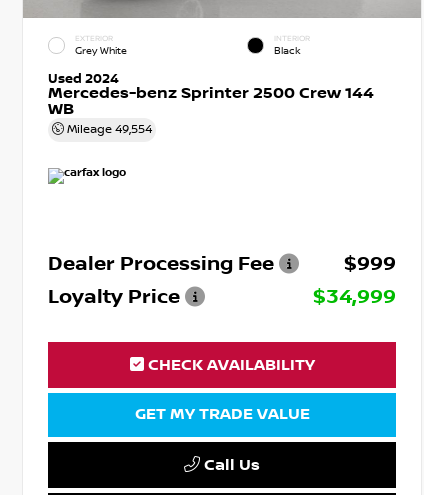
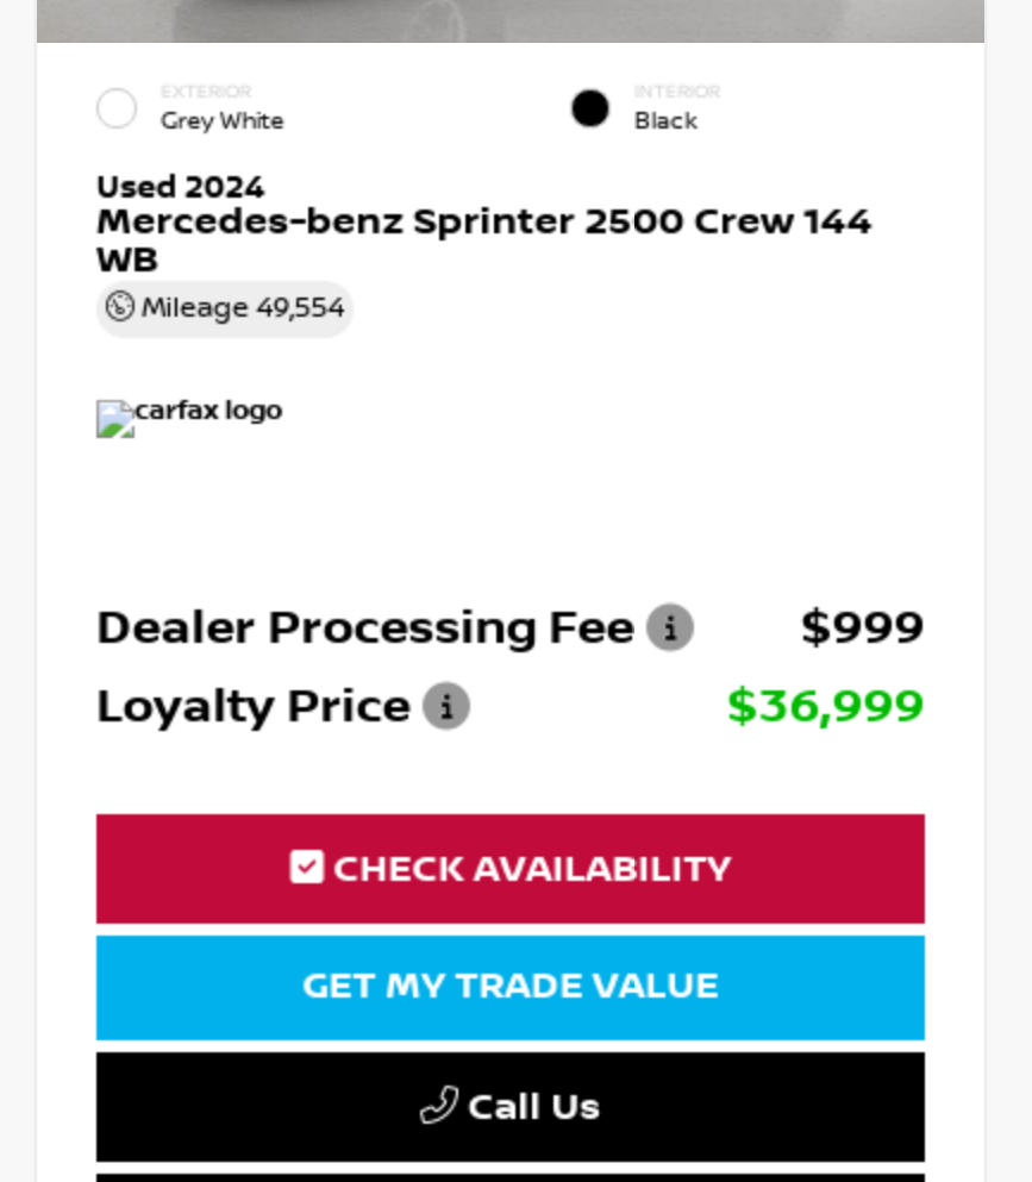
- $34,999
+ $36,999
